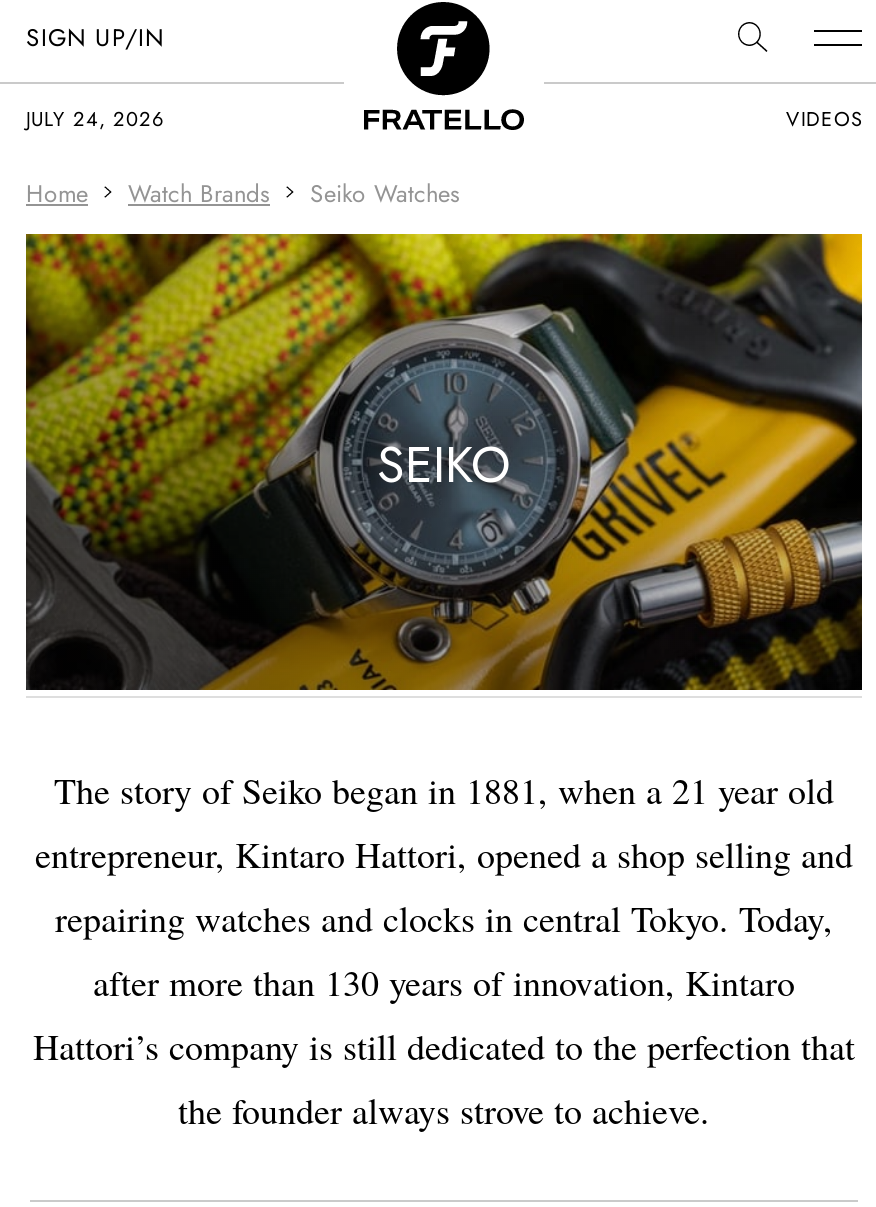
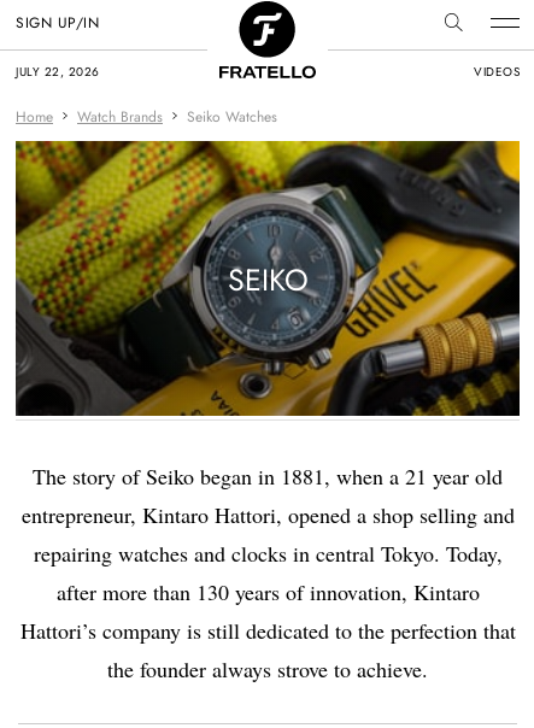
- JULY 24, 2026
+ JULY 22, 2026
